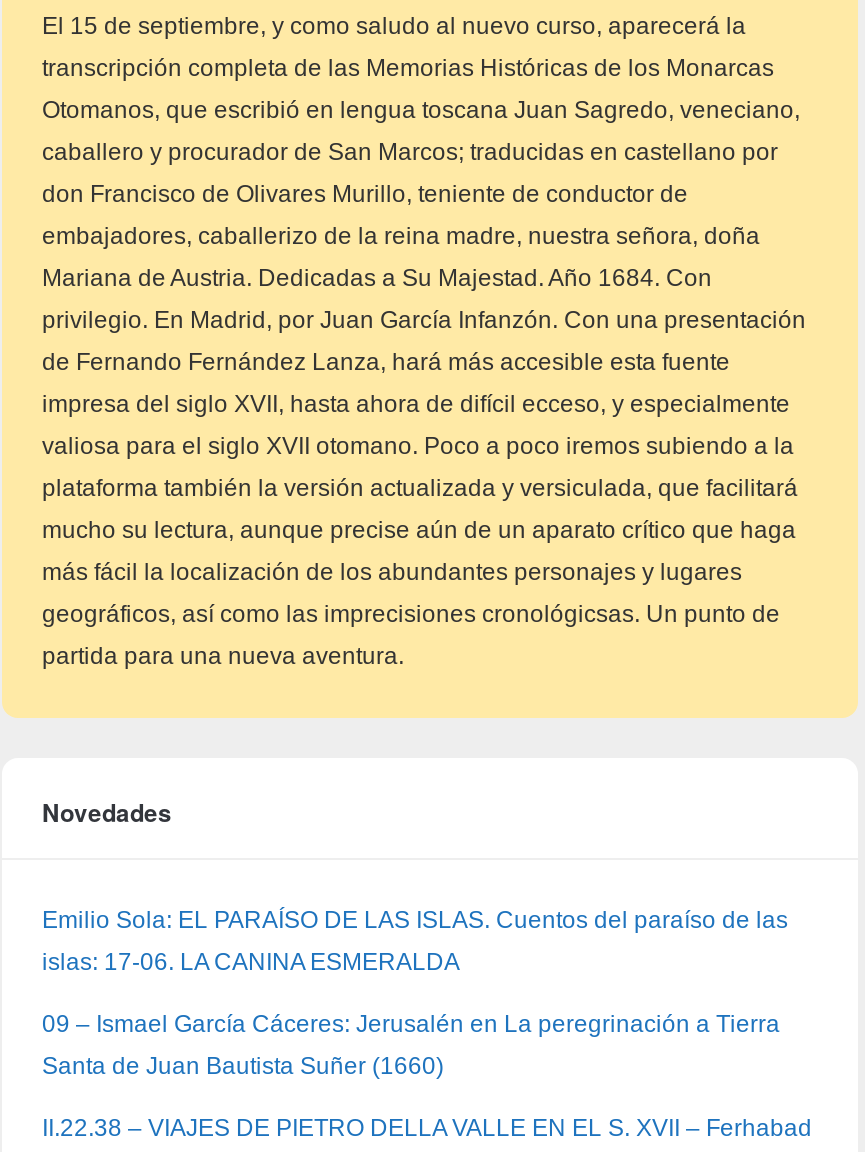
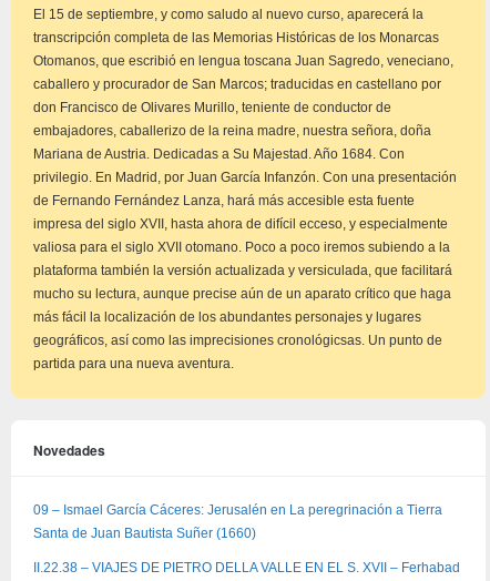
- Emilio Sola: EL PARAÍSO DE LAS ISLAS. Cuentos del paraíso de las
- islas: 17-06. LA CANINA ESMERALDA
